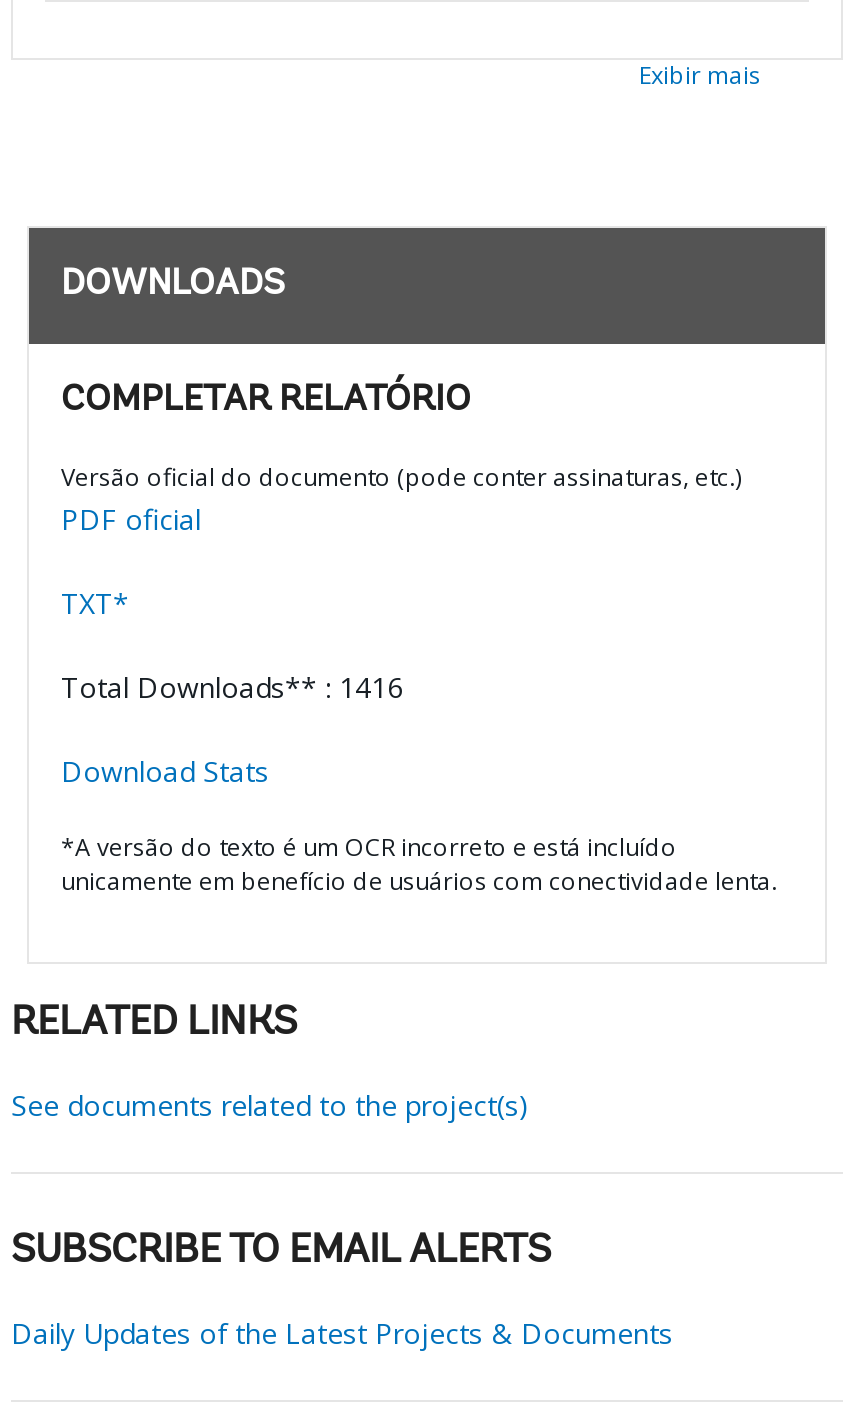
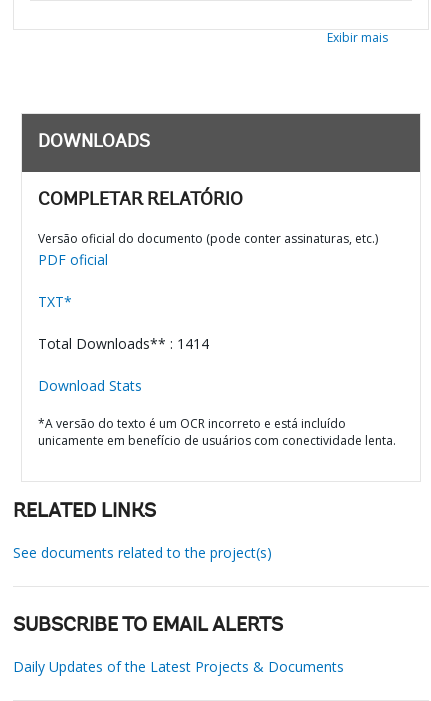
- Total Downloads** : 1416
+ Total Downloads** : 1414
